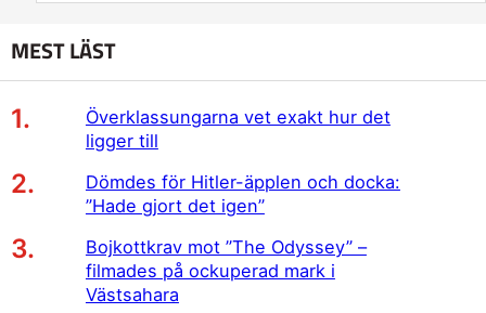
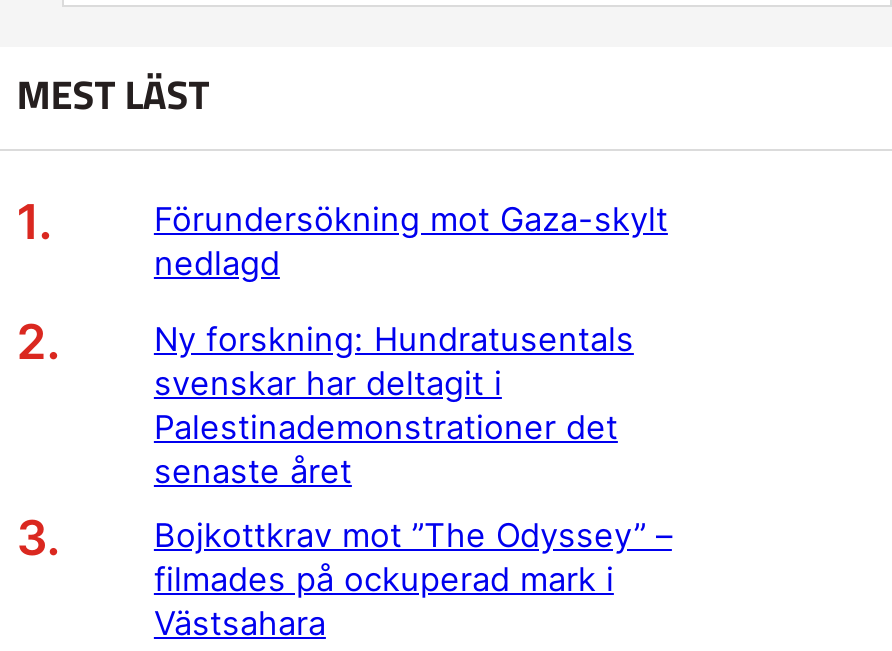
- Överklassungarna vet exakt hur det
- ligger till
+ Förundersökning mot Gaza-skylt
+ nedlagd

- Dömdes för Hitler-äpplen och docka:
- ”Hade gjort det igen”
+ Ny forskning: Hundratusentals
+ svenskar har deltagit i
+ Palestinademonstrationer det
+ senaste året
